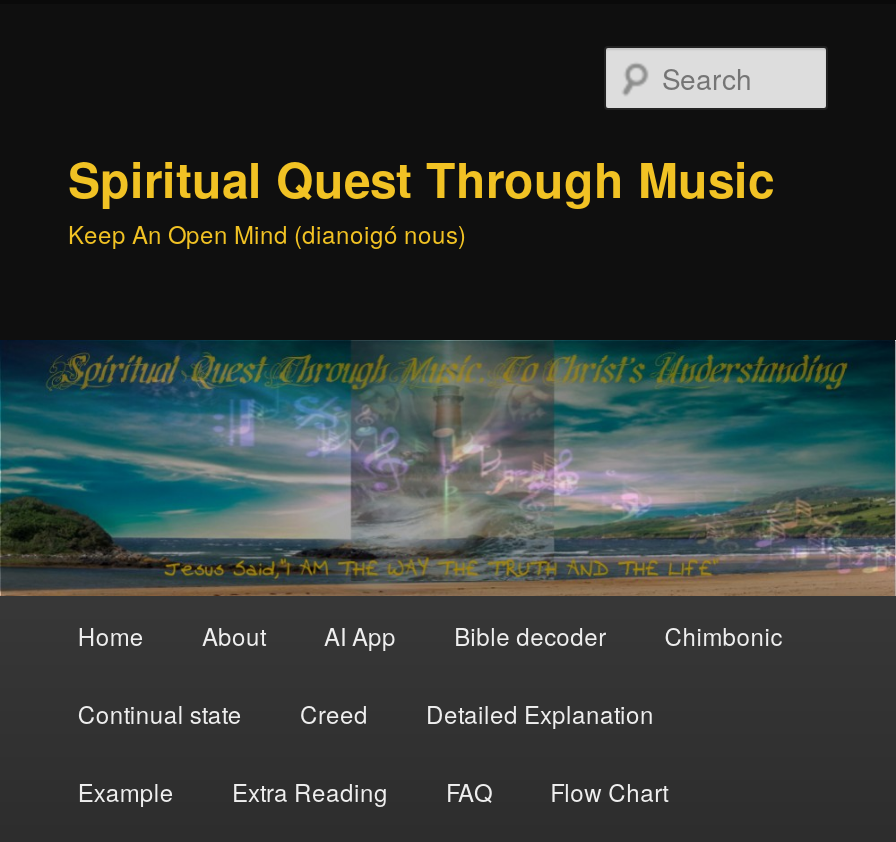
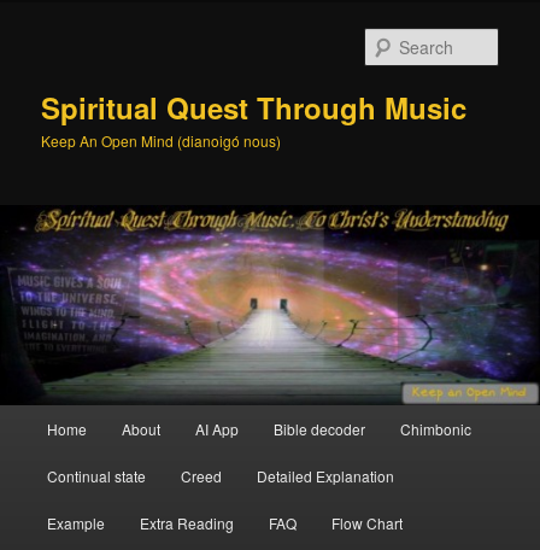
- [image]
+ [image]
